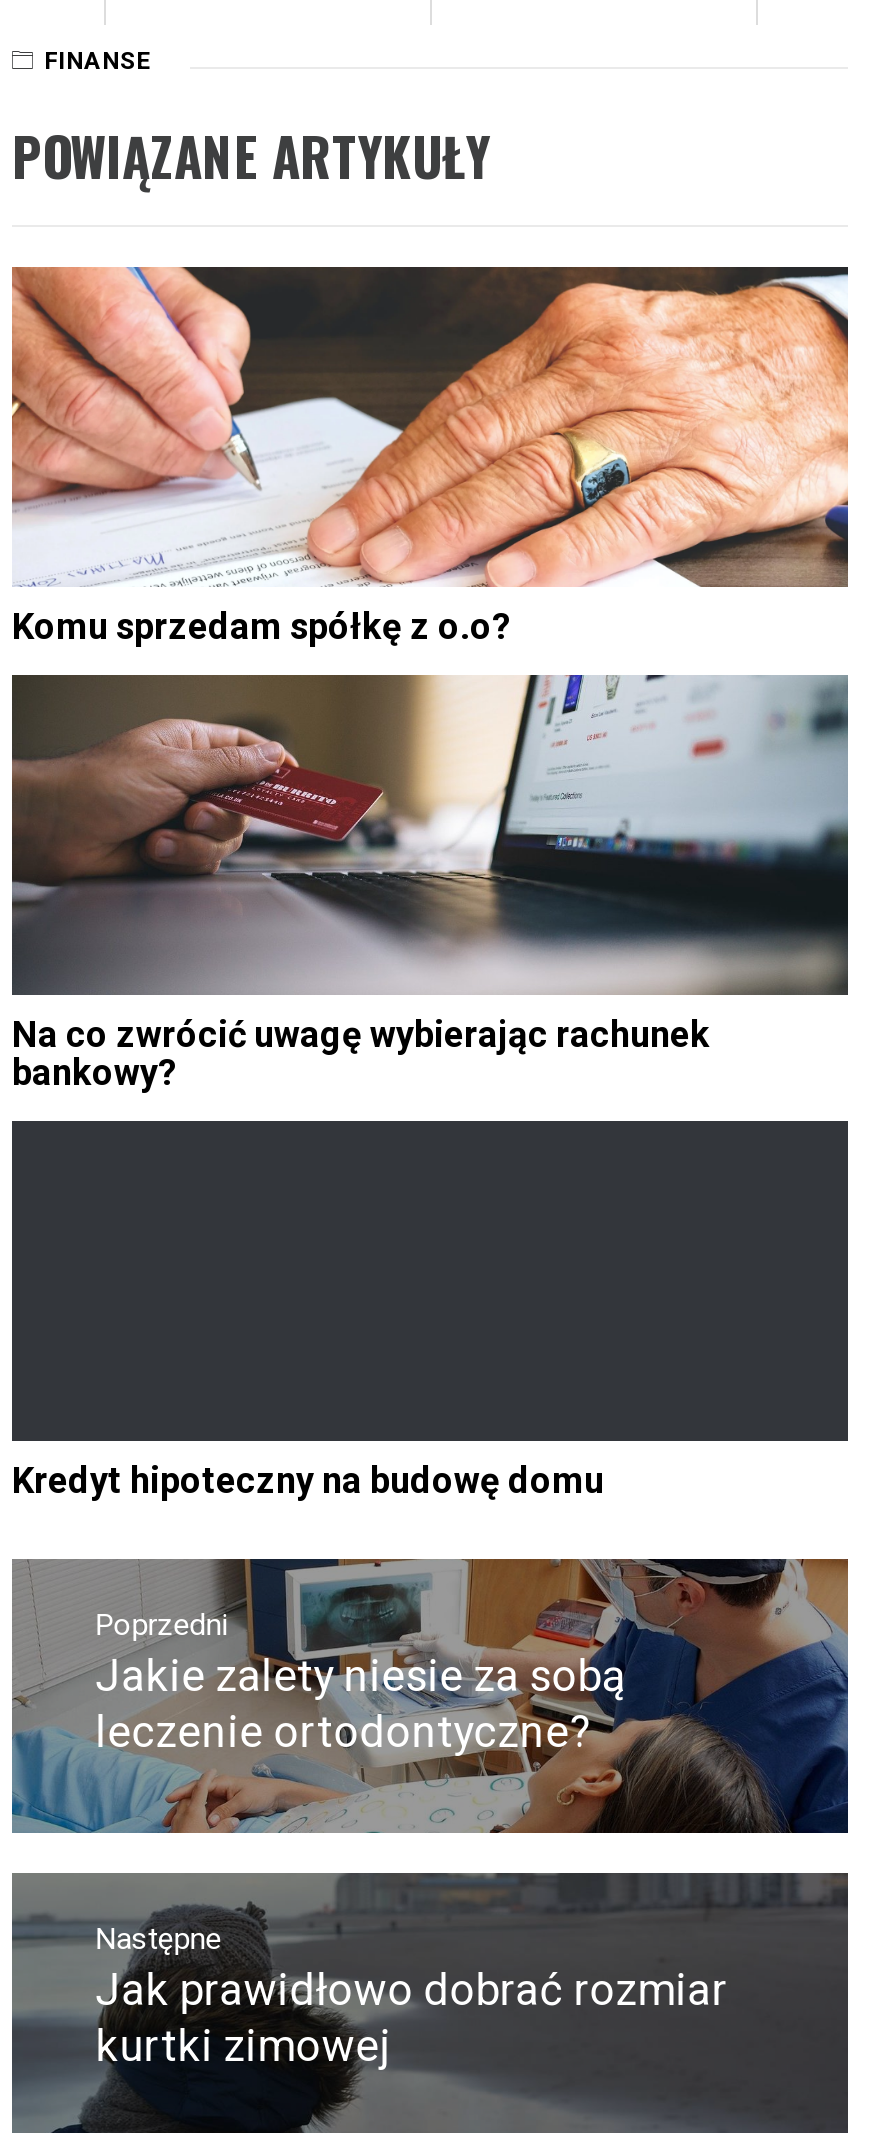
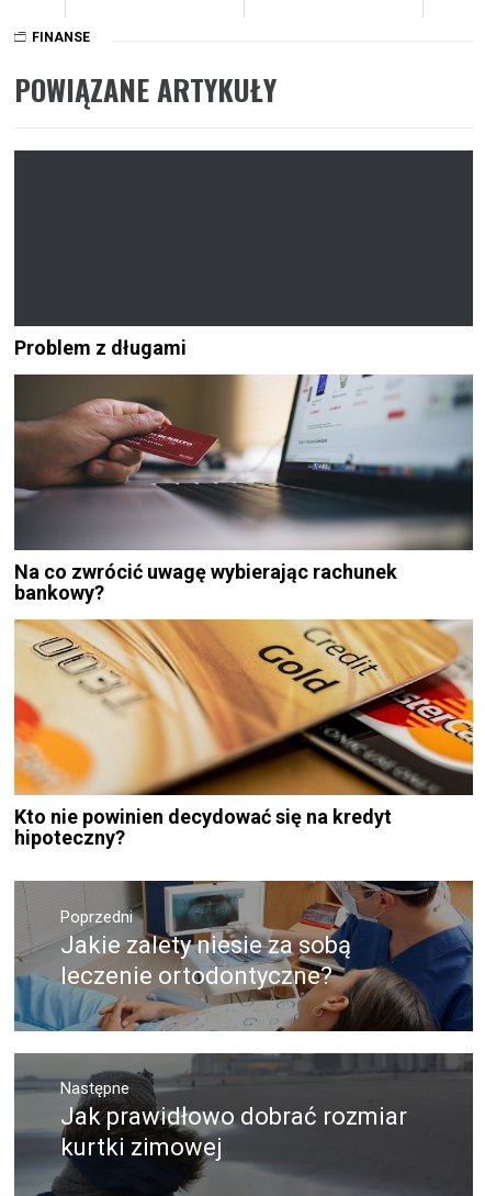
- [image]

- Komu sprzedam spółkę z o.o?
+ Problem z długami

+ [image]

- Kredyt hipoteczny na budowę domu
+ Kto nie powinien decydować się na kredyt
+ hipoteczny?
